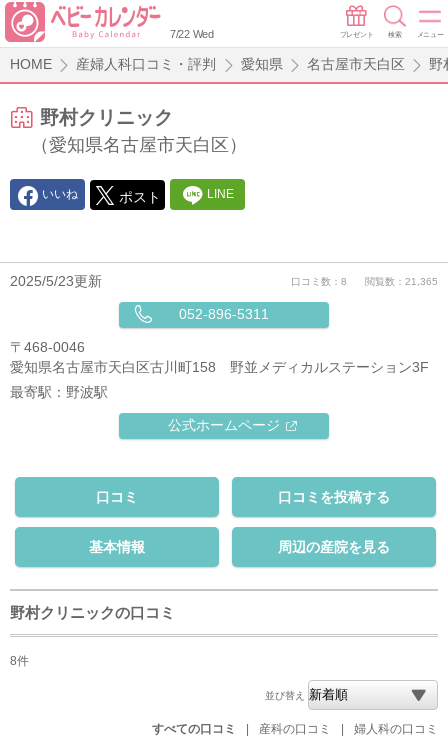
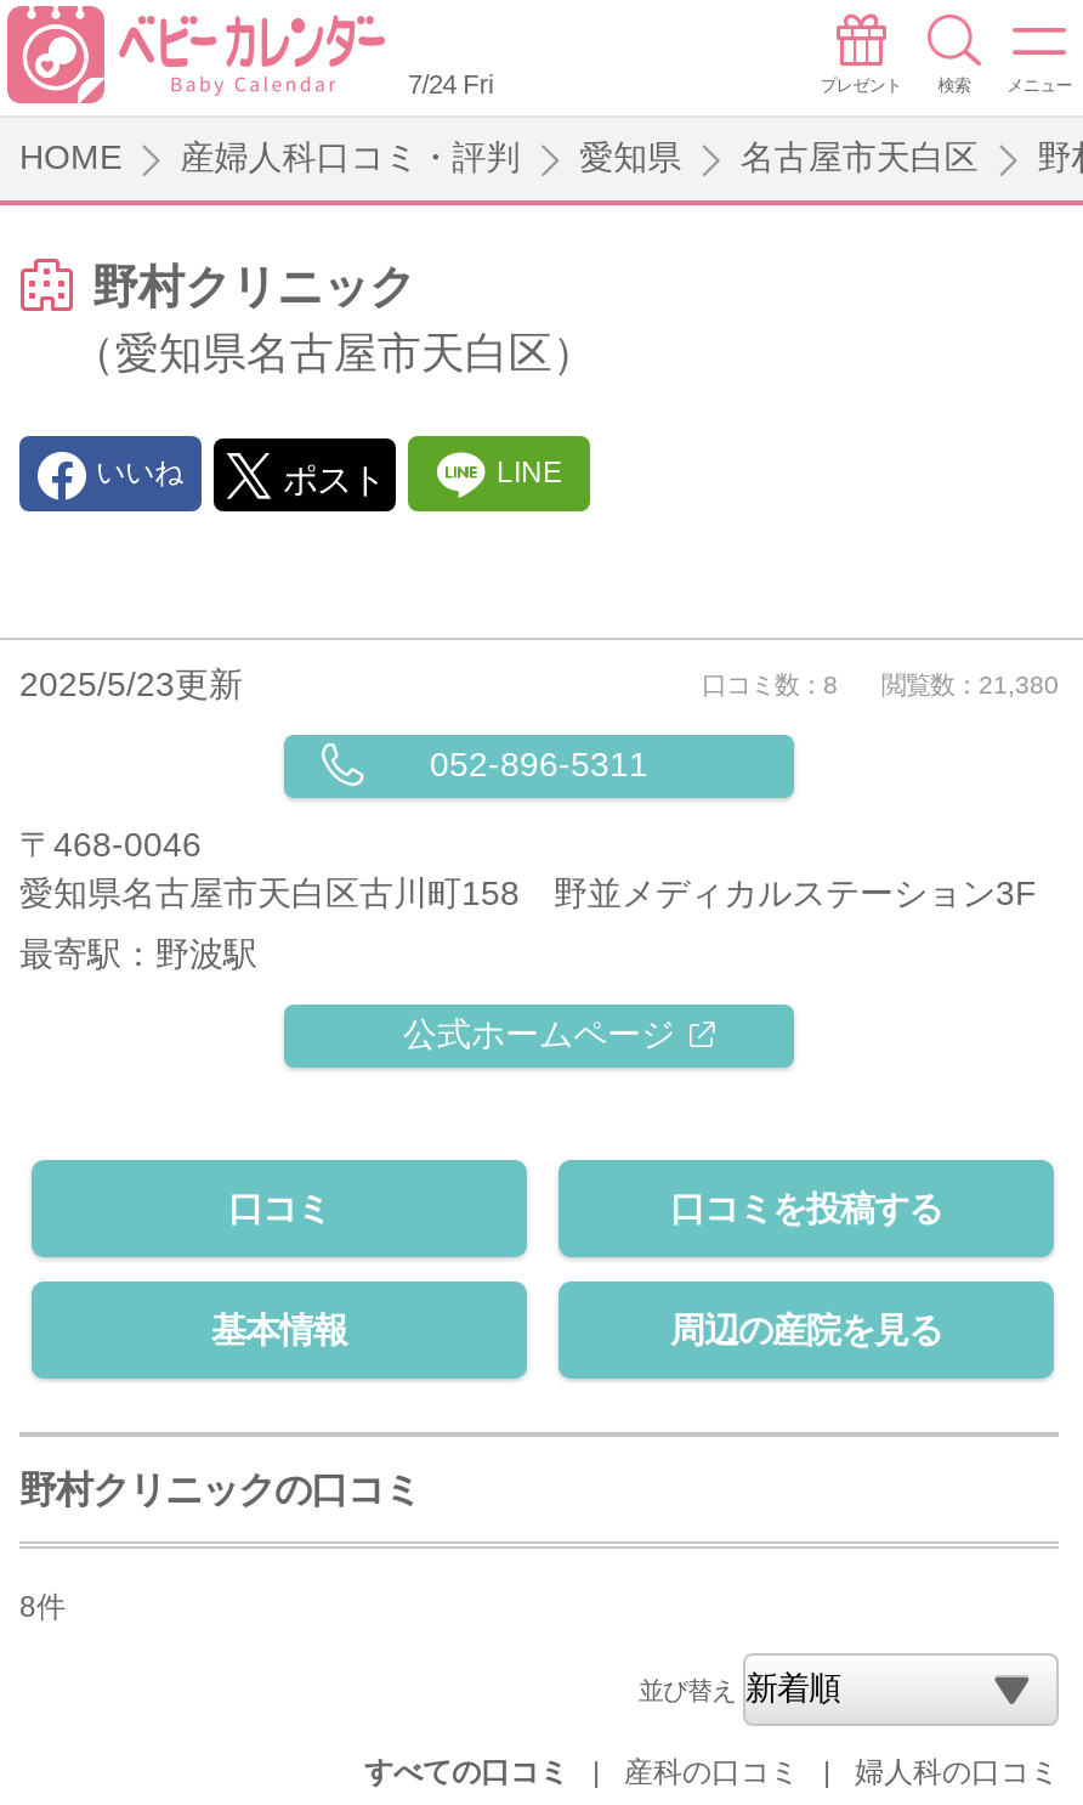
- 7/22 Wed
+ 7/24 Fri

- 口コミ数：8 閲覧数：21,365
+ 口コミ数：8 閲覧数：21,380
